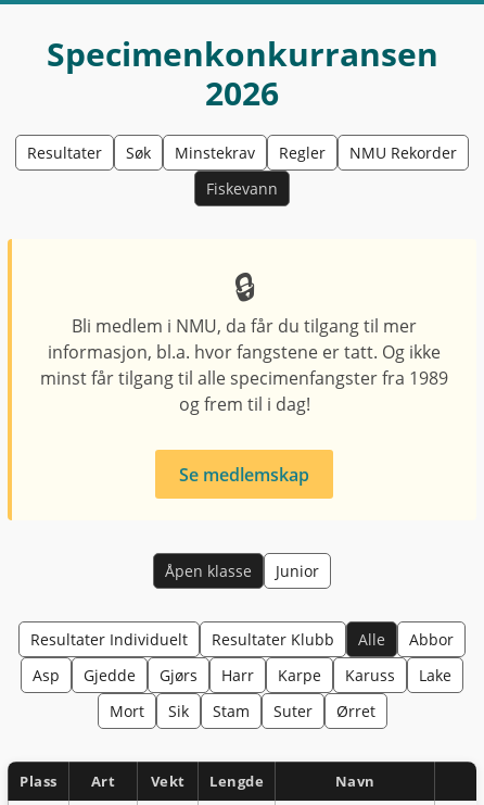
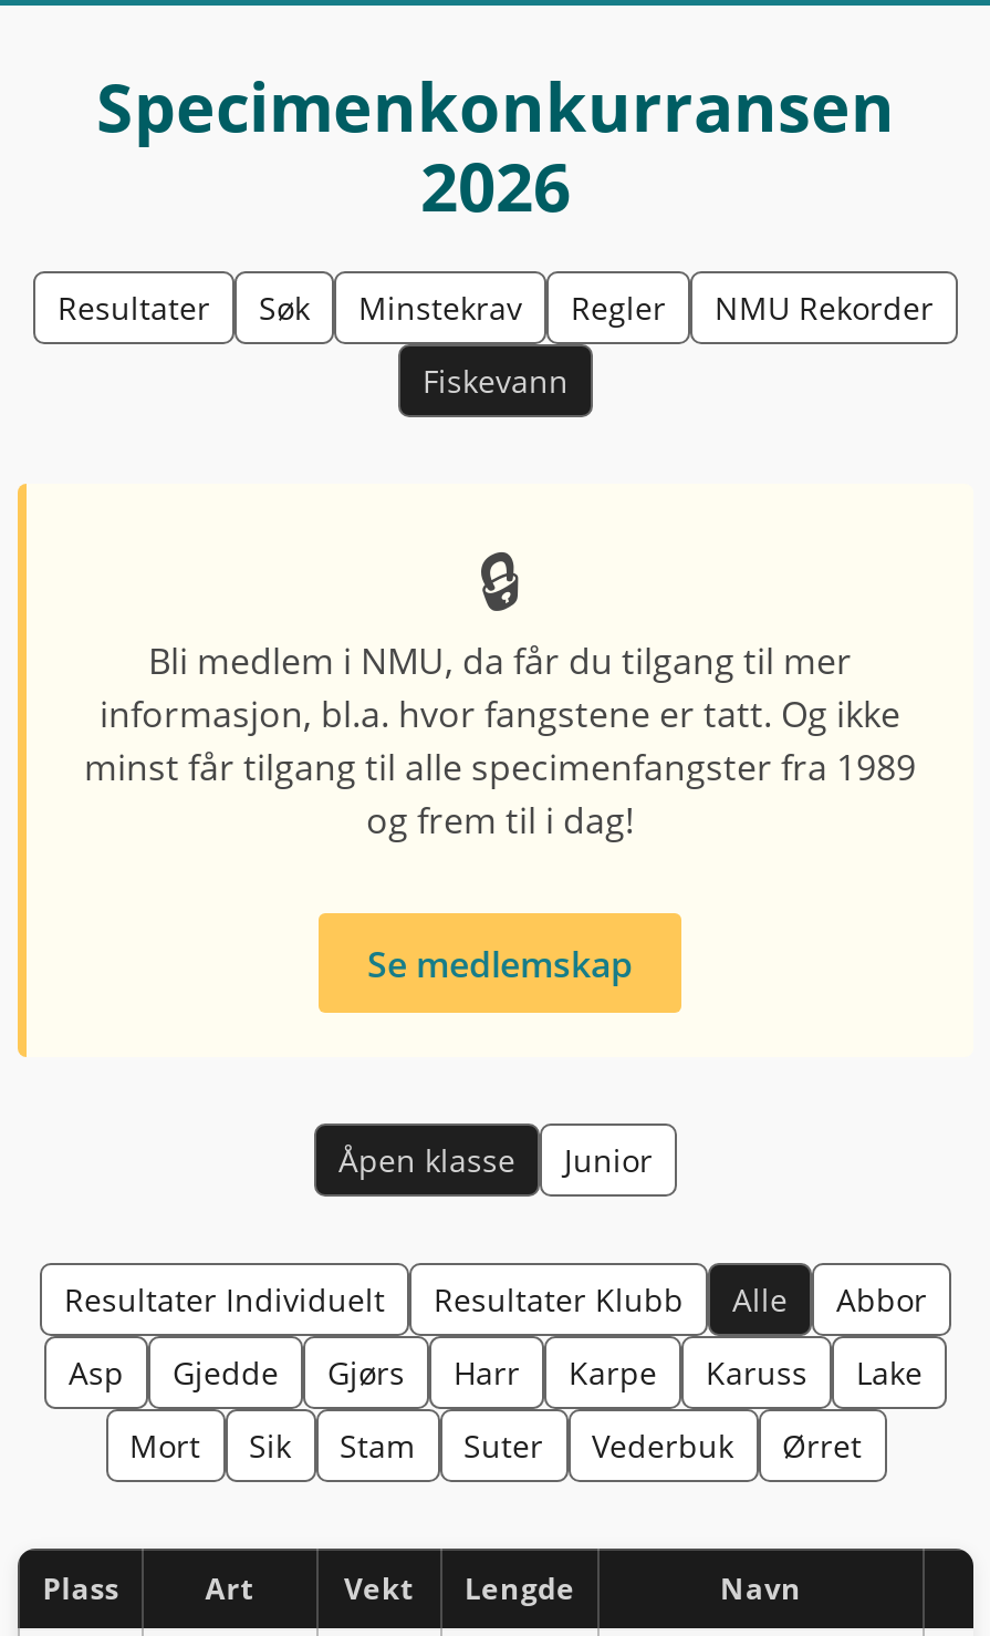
+ Vederbuk
